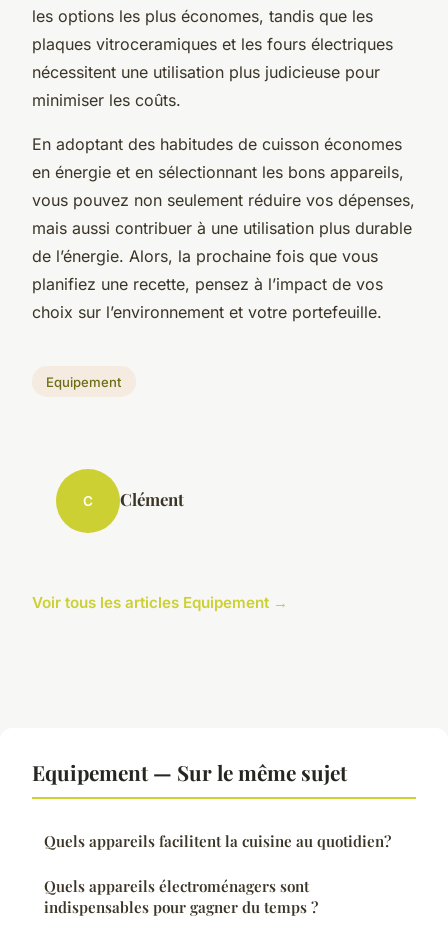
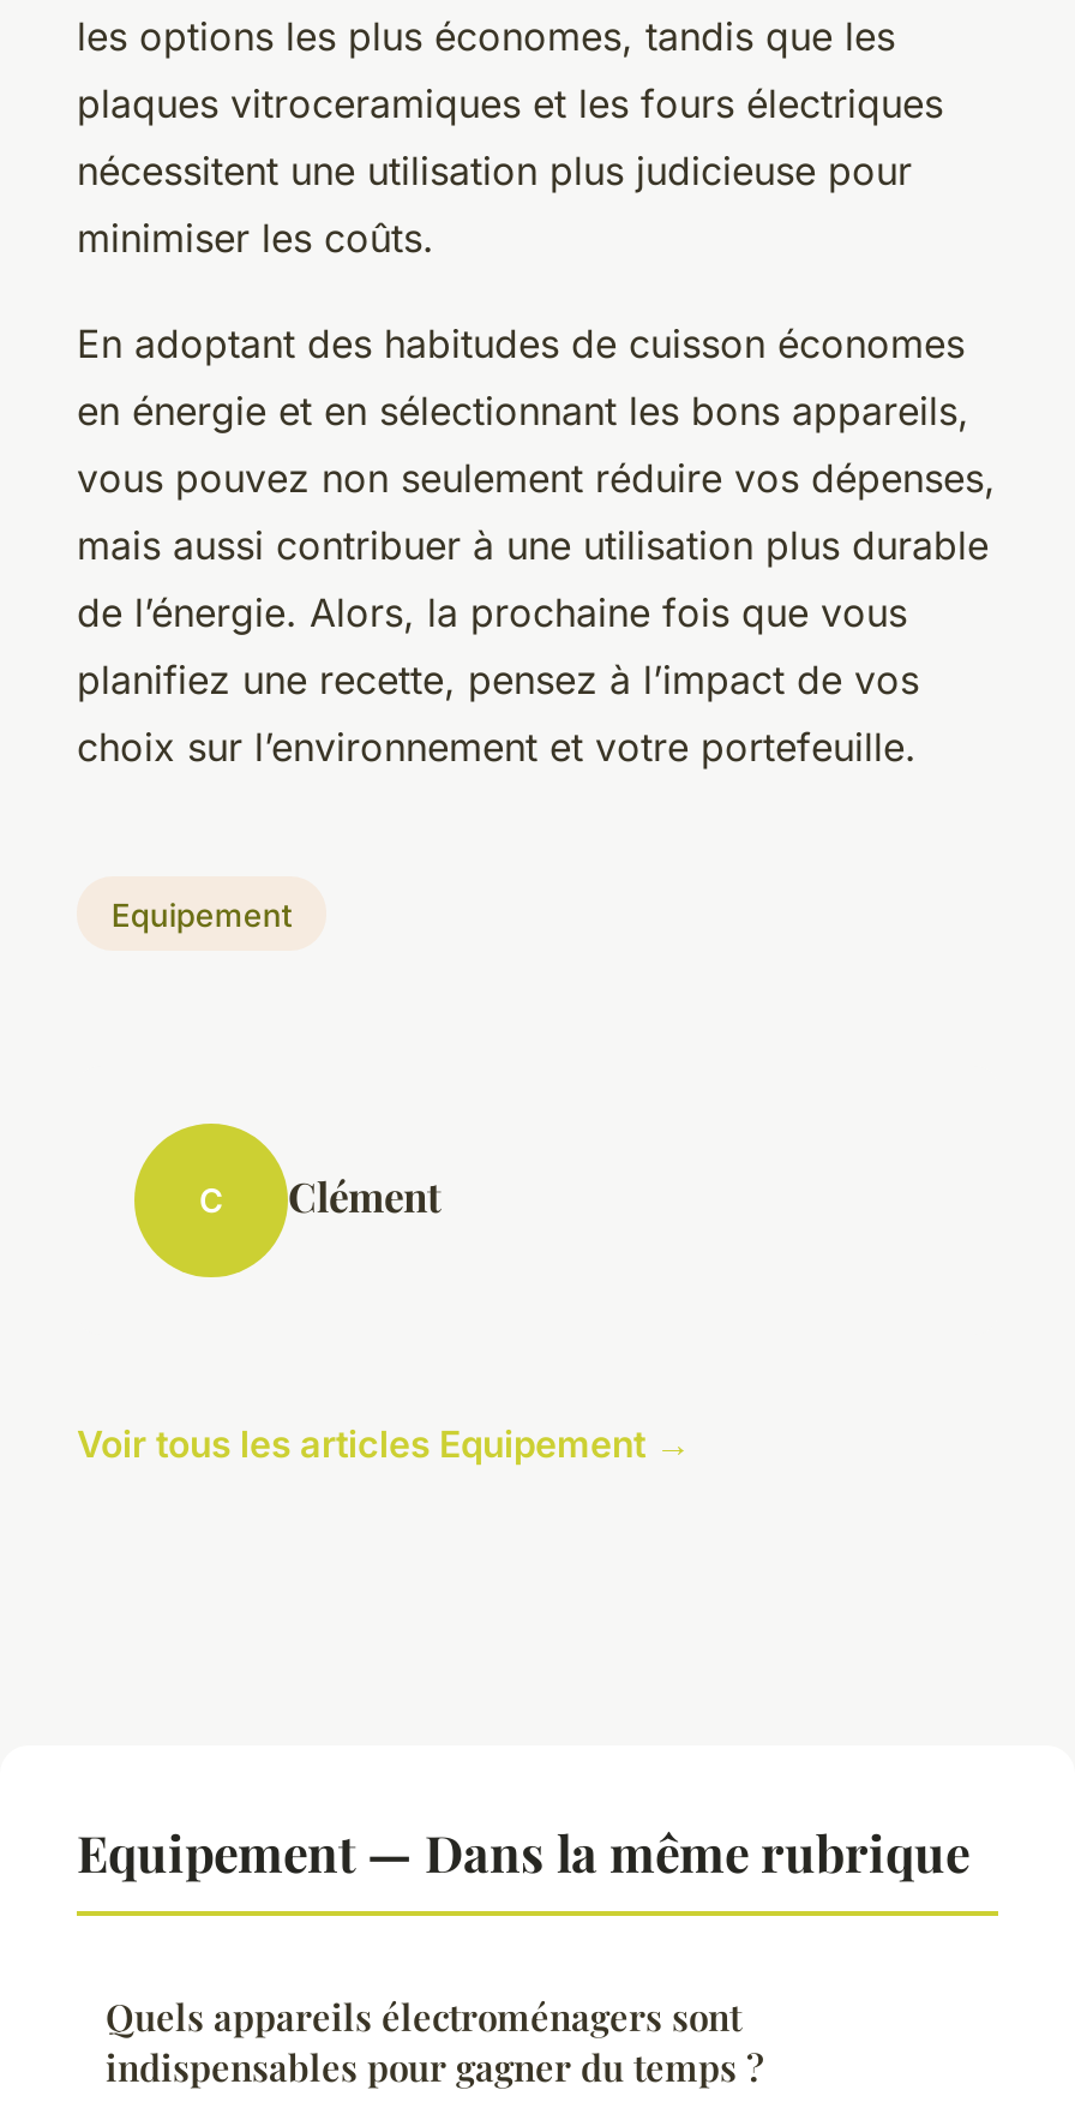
- Equipement — Sur le même sujet
- Quels appareils facilitent la cuisine au quotidien?
+ Equipement — Dans la même rubrique
